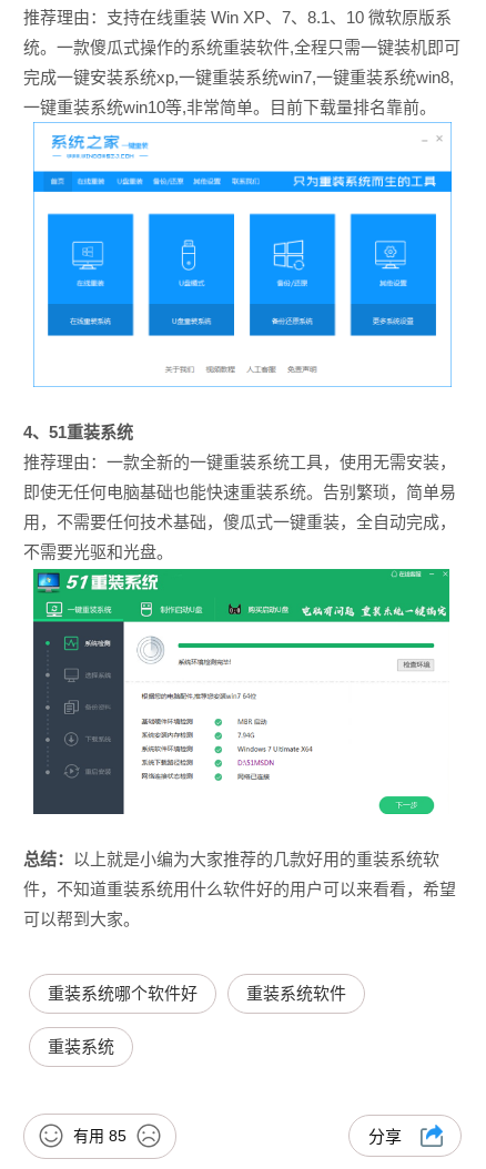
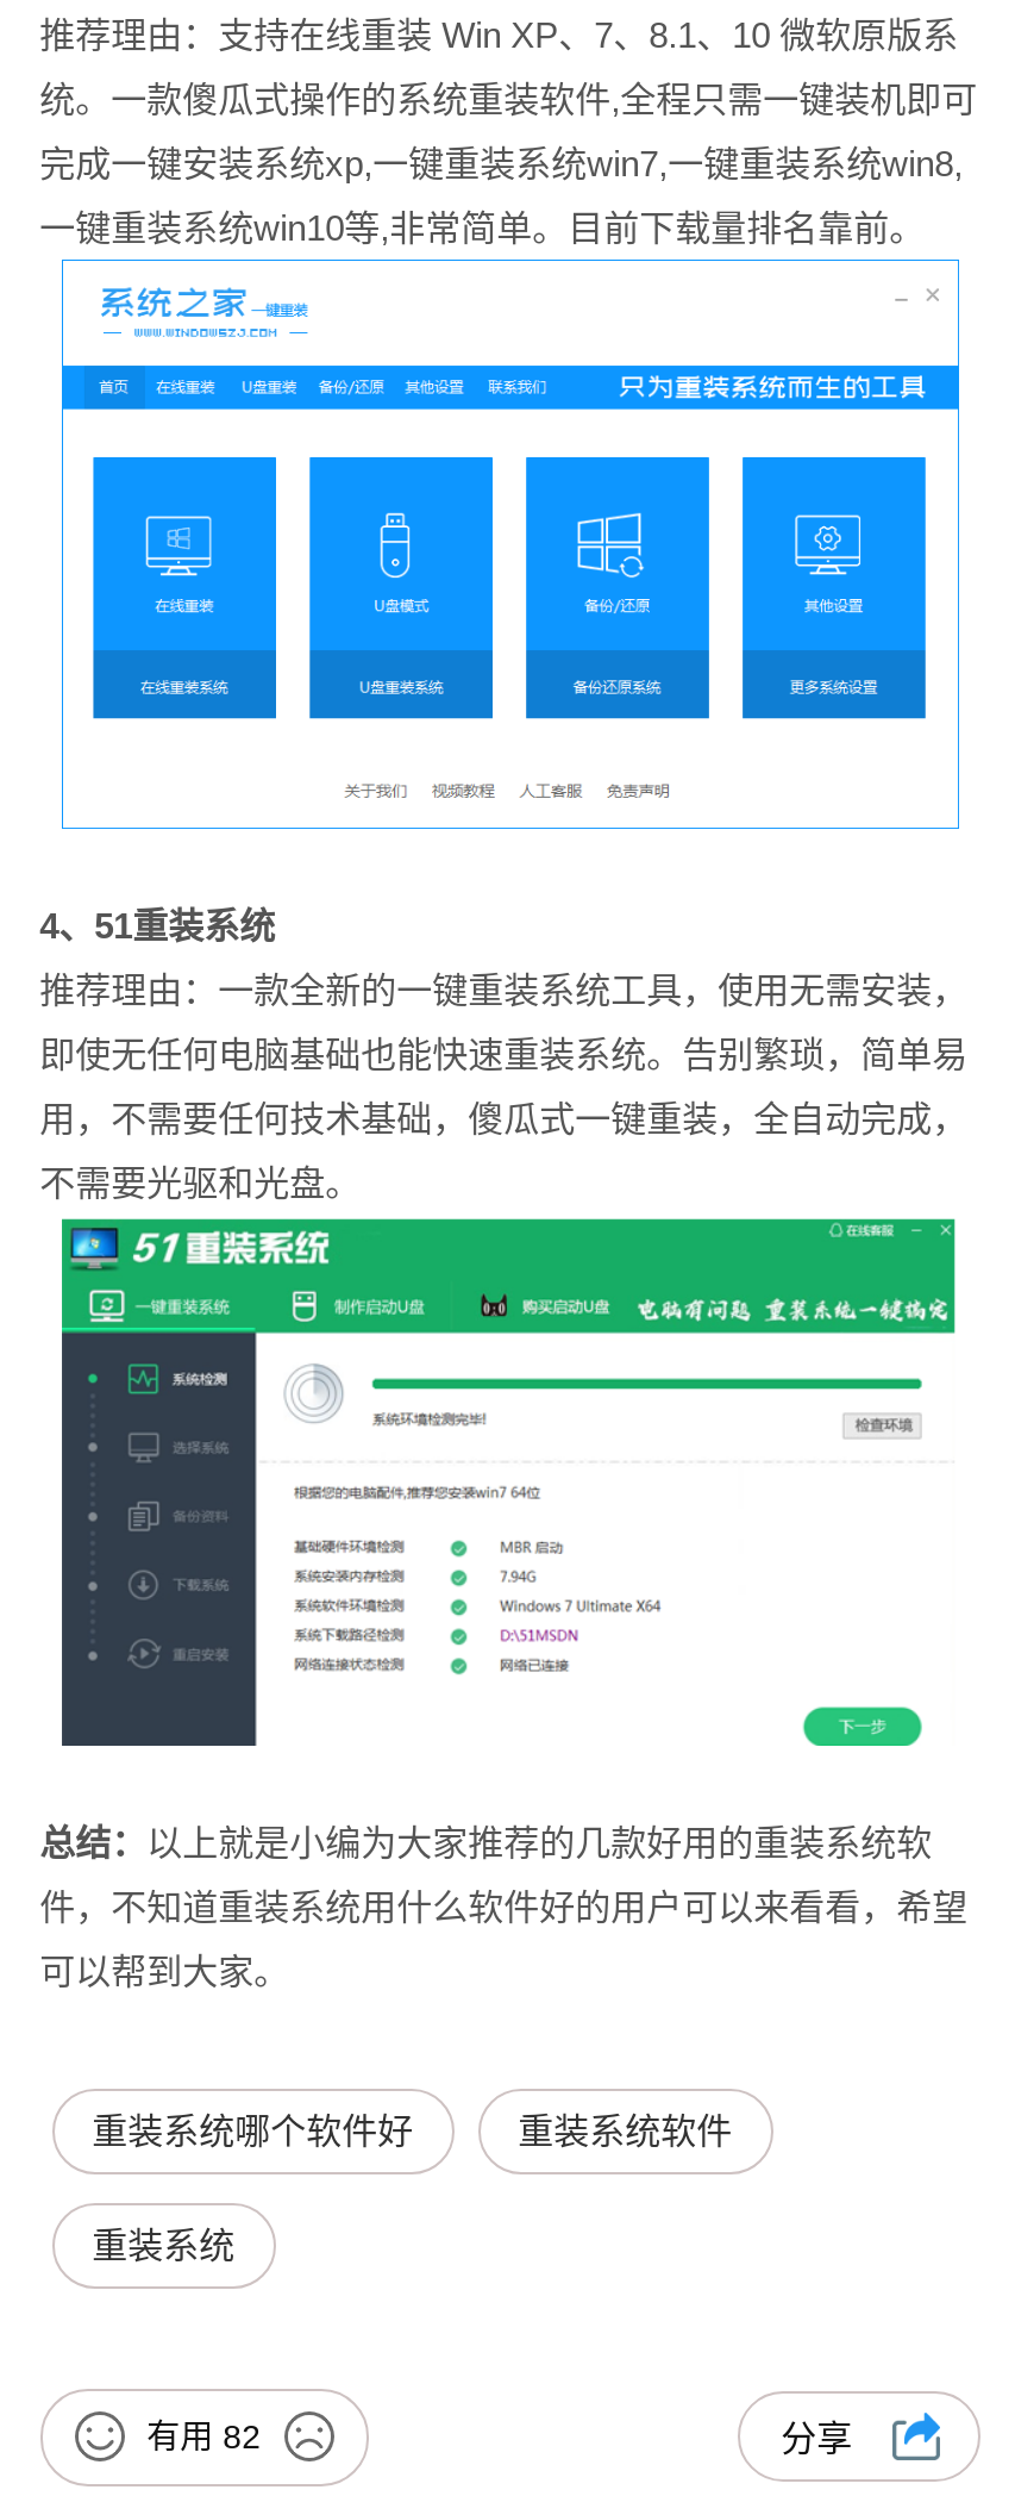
- 有用 85
+ 有用 82
